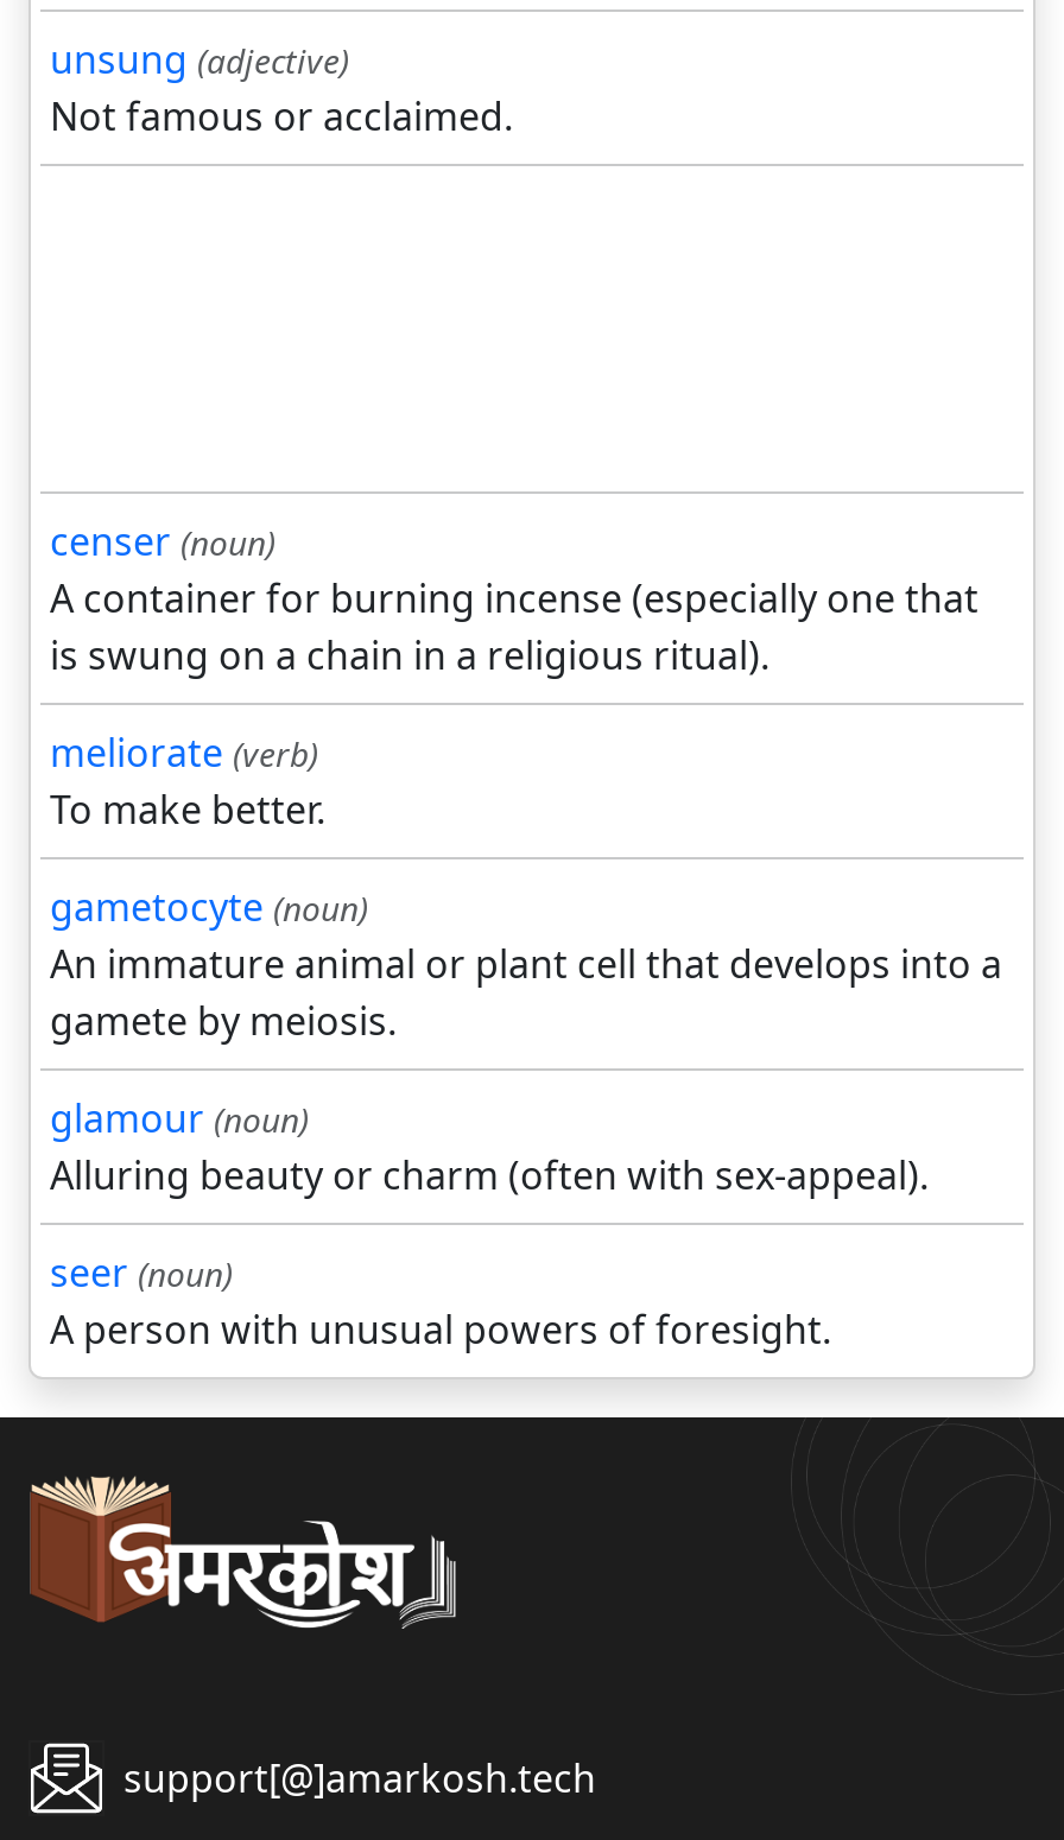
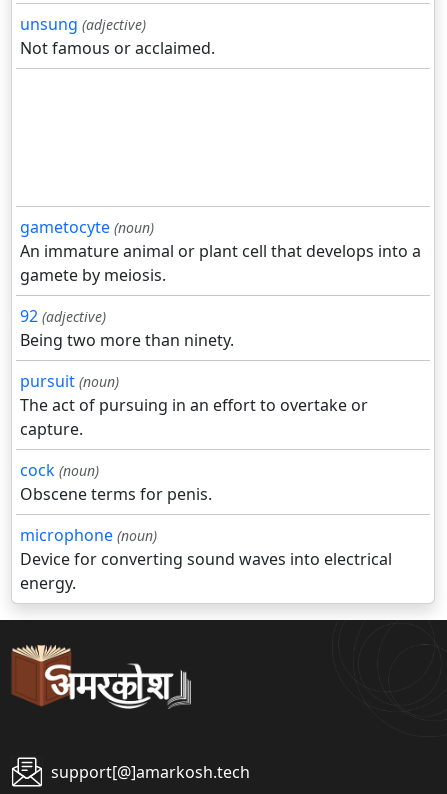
- censer (noun)
- A container for burning incense (especially one that
- is swung on a chain in a religious ritual).
- meliorate (verb)
- To make better.

moved up: gametocyte (noun) | An immature animal or plant cell that develops into a | gamete by meiosis.

- glamour (noun)
- Alluring beauty or charm (often with sex-appeal).
- seer (noun)
- A person with unusual powers of foresight.
+ 92 (adjective)
+ Being two more than ninety.
+ pursuit (noun)
+ The act of pursuing in an effort to overtake or
+ capture.
+ cock (noun)
+ Obscene terms for penis.
+ microphone (noun)
+ Device for converting sound waves into electrical
+ energy.
